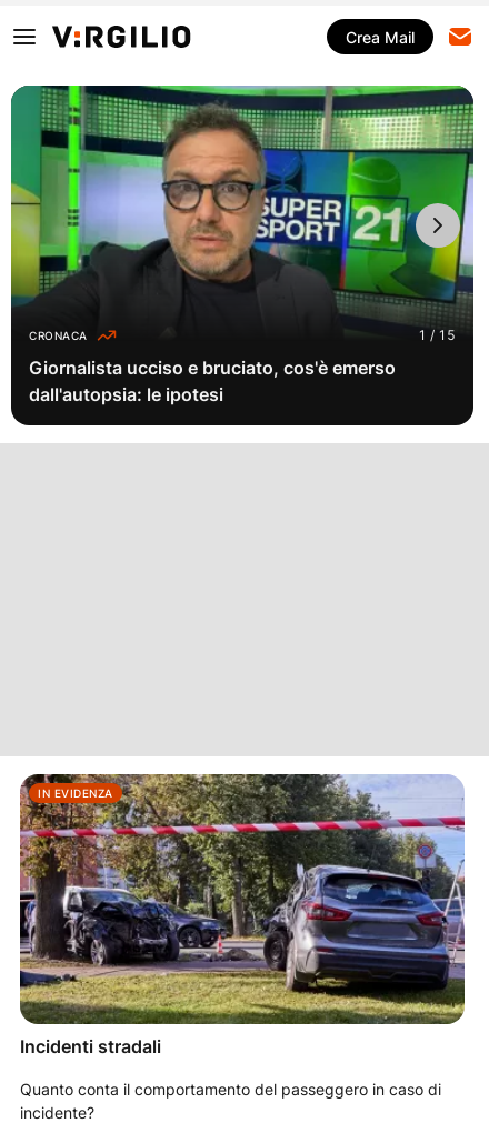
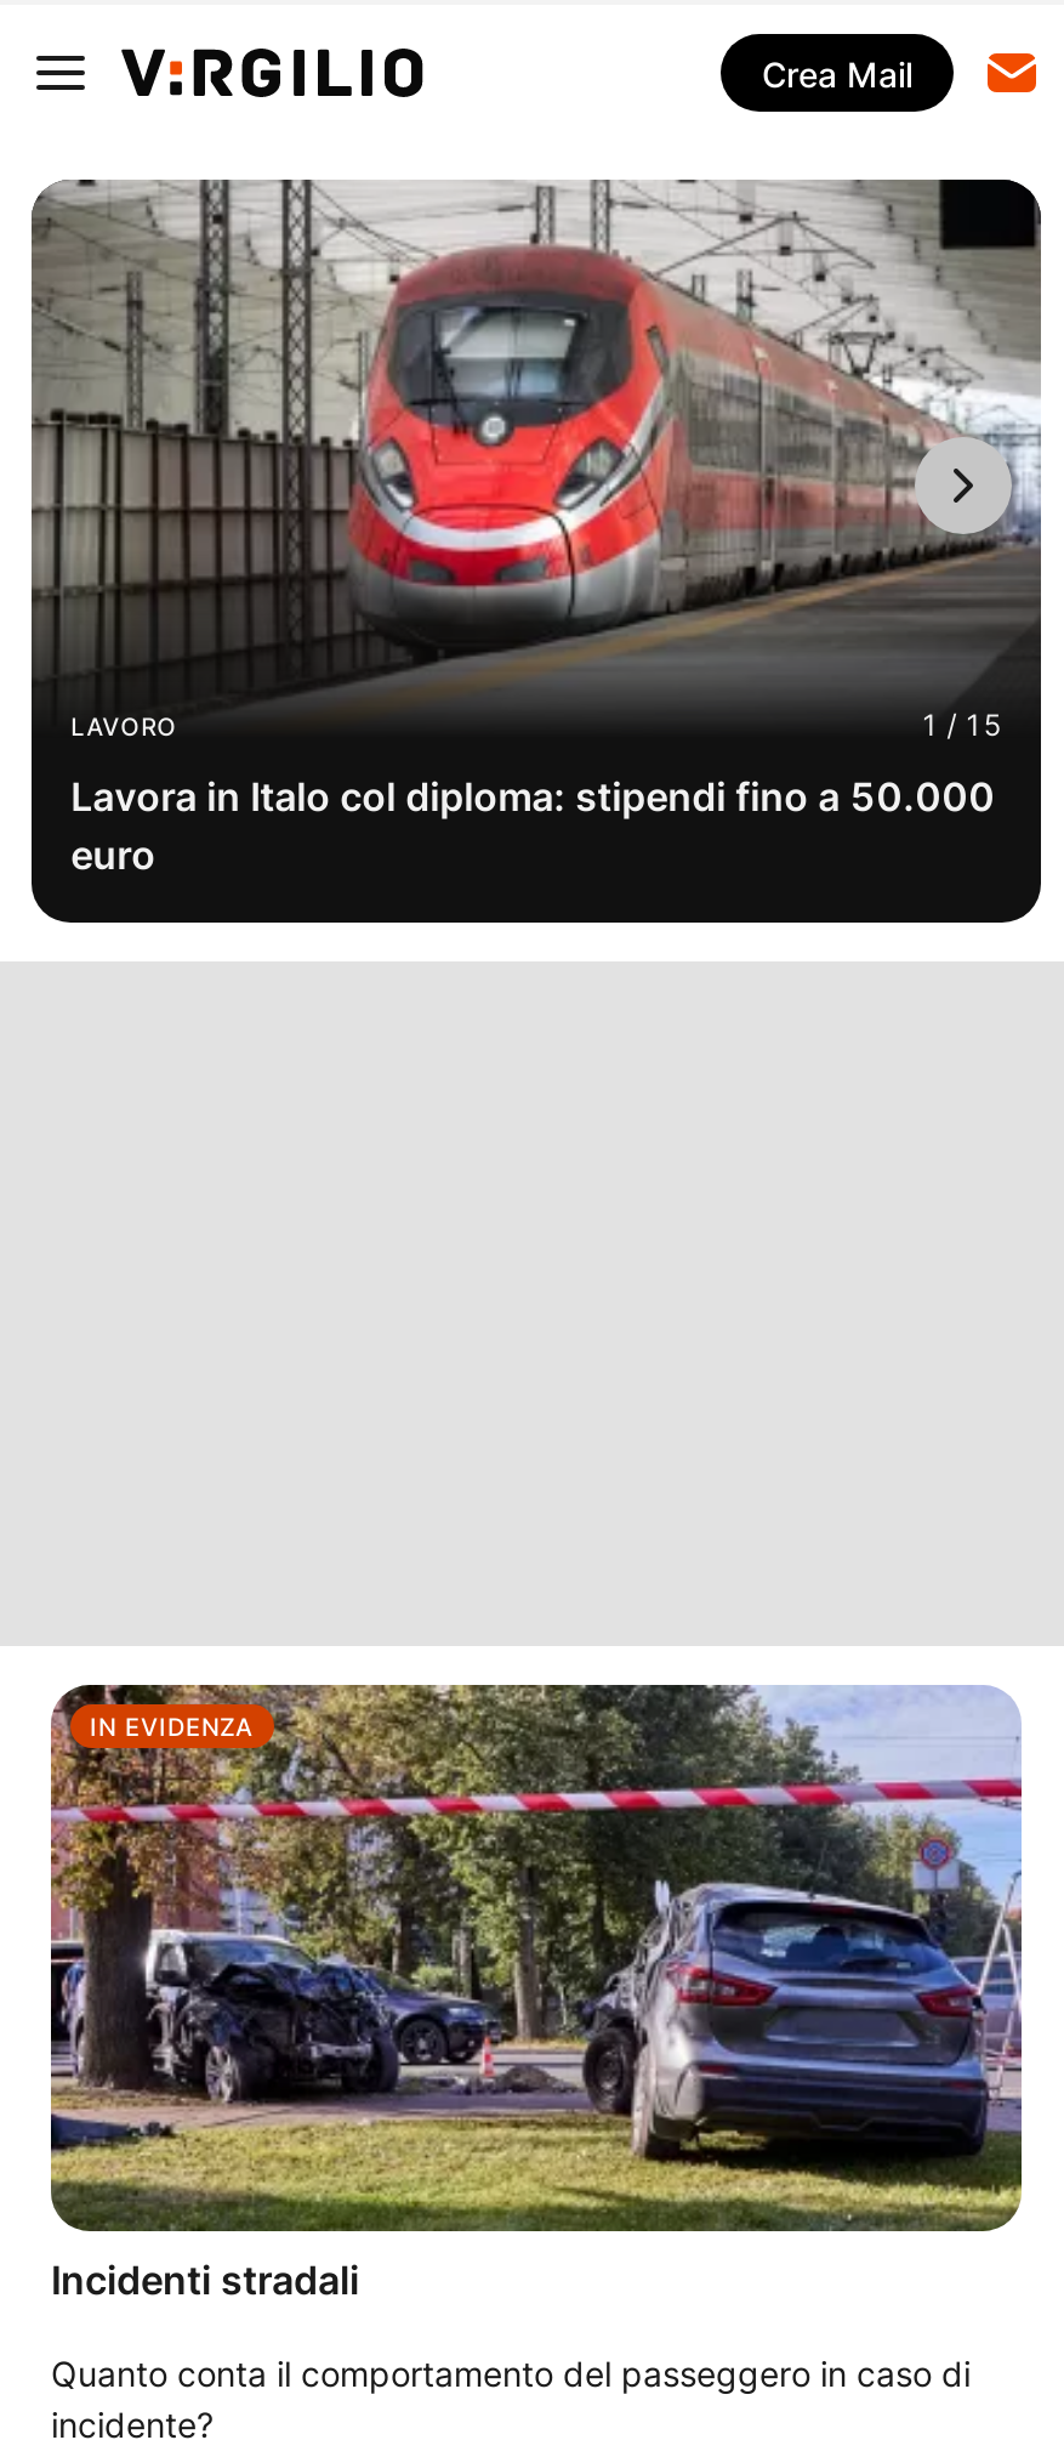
- [image]
- CRONACA
+ [image]
+ LAVORO

- Giornalista ucciso e bruciato, cos'è emerso
- dall'autopsia: le ipotesi
+ Lavora in Italo col diploma: stipendi fino a 50.000
+ euro
